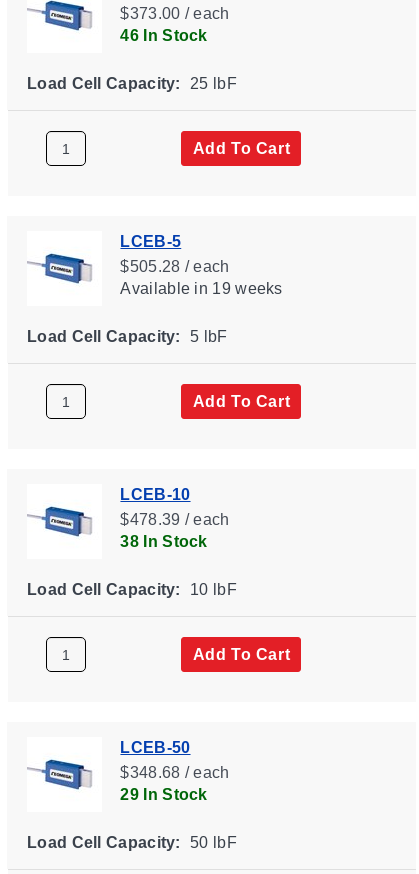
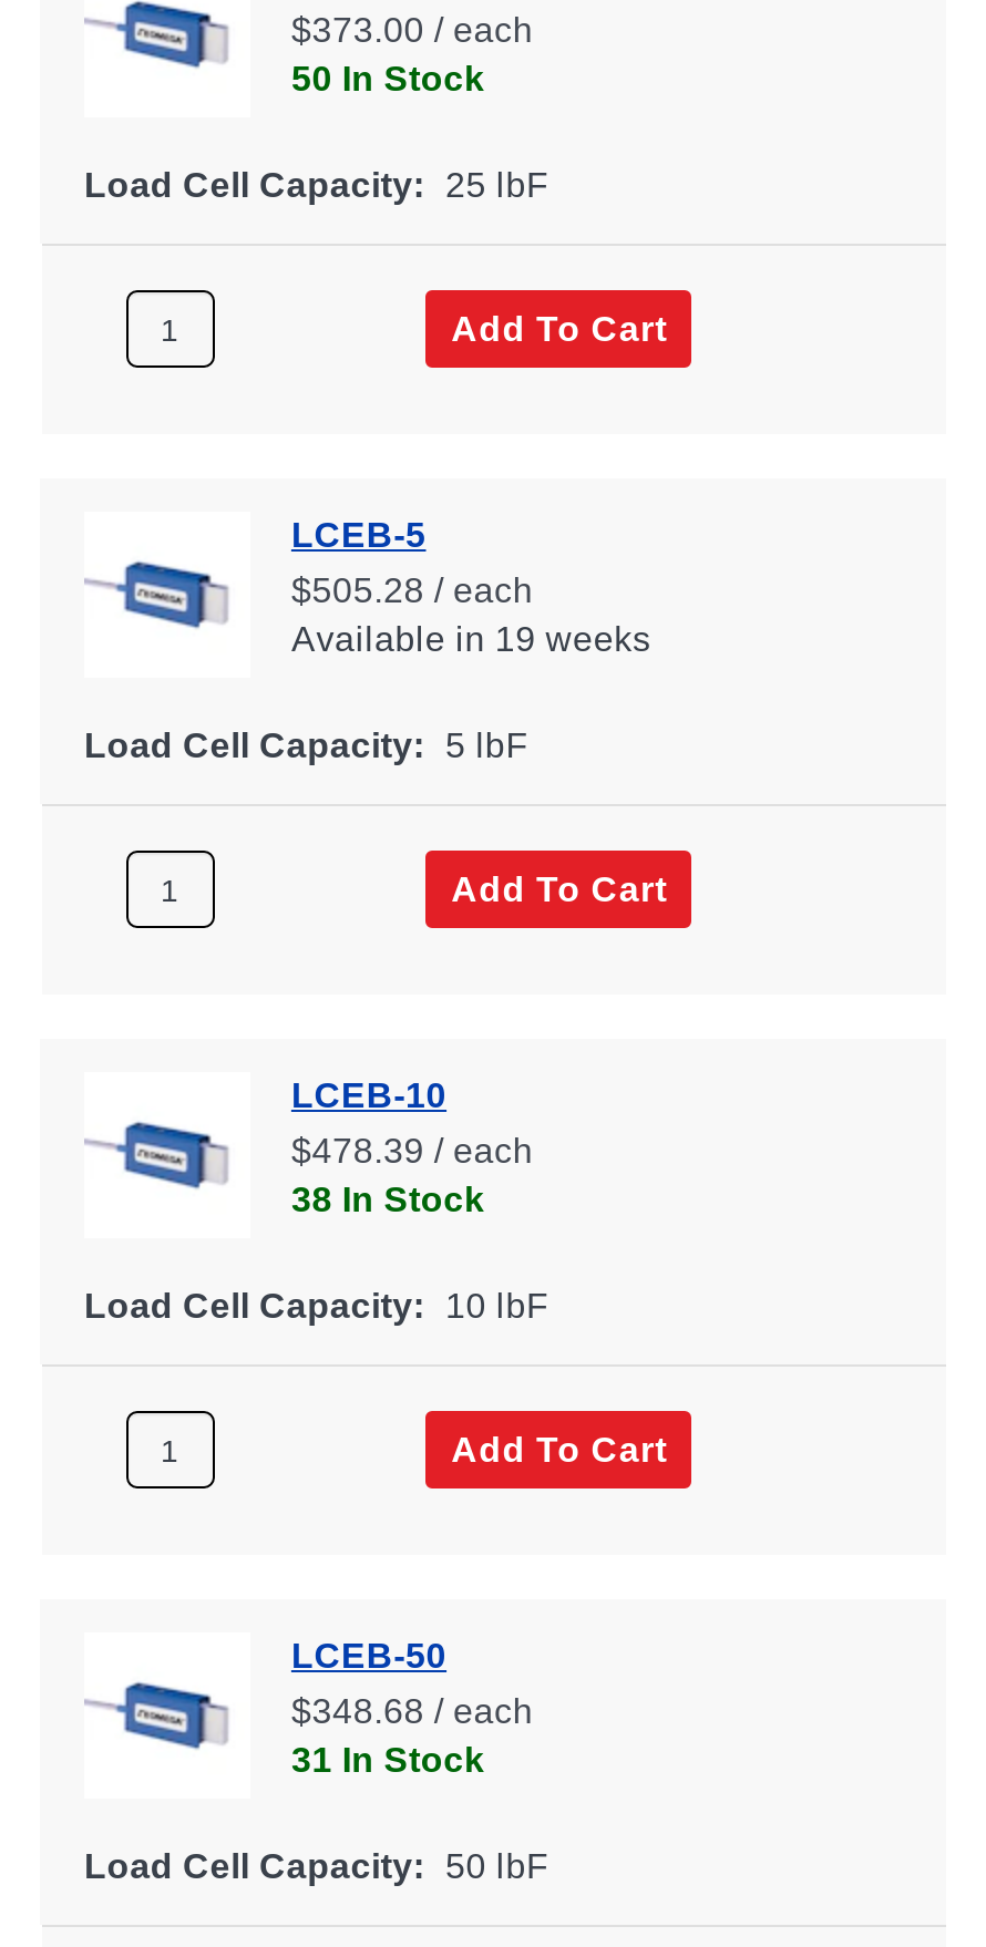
- 46 In Stock
+ 50 In Stock

- 29 In Stock
+ 31 In Stock
